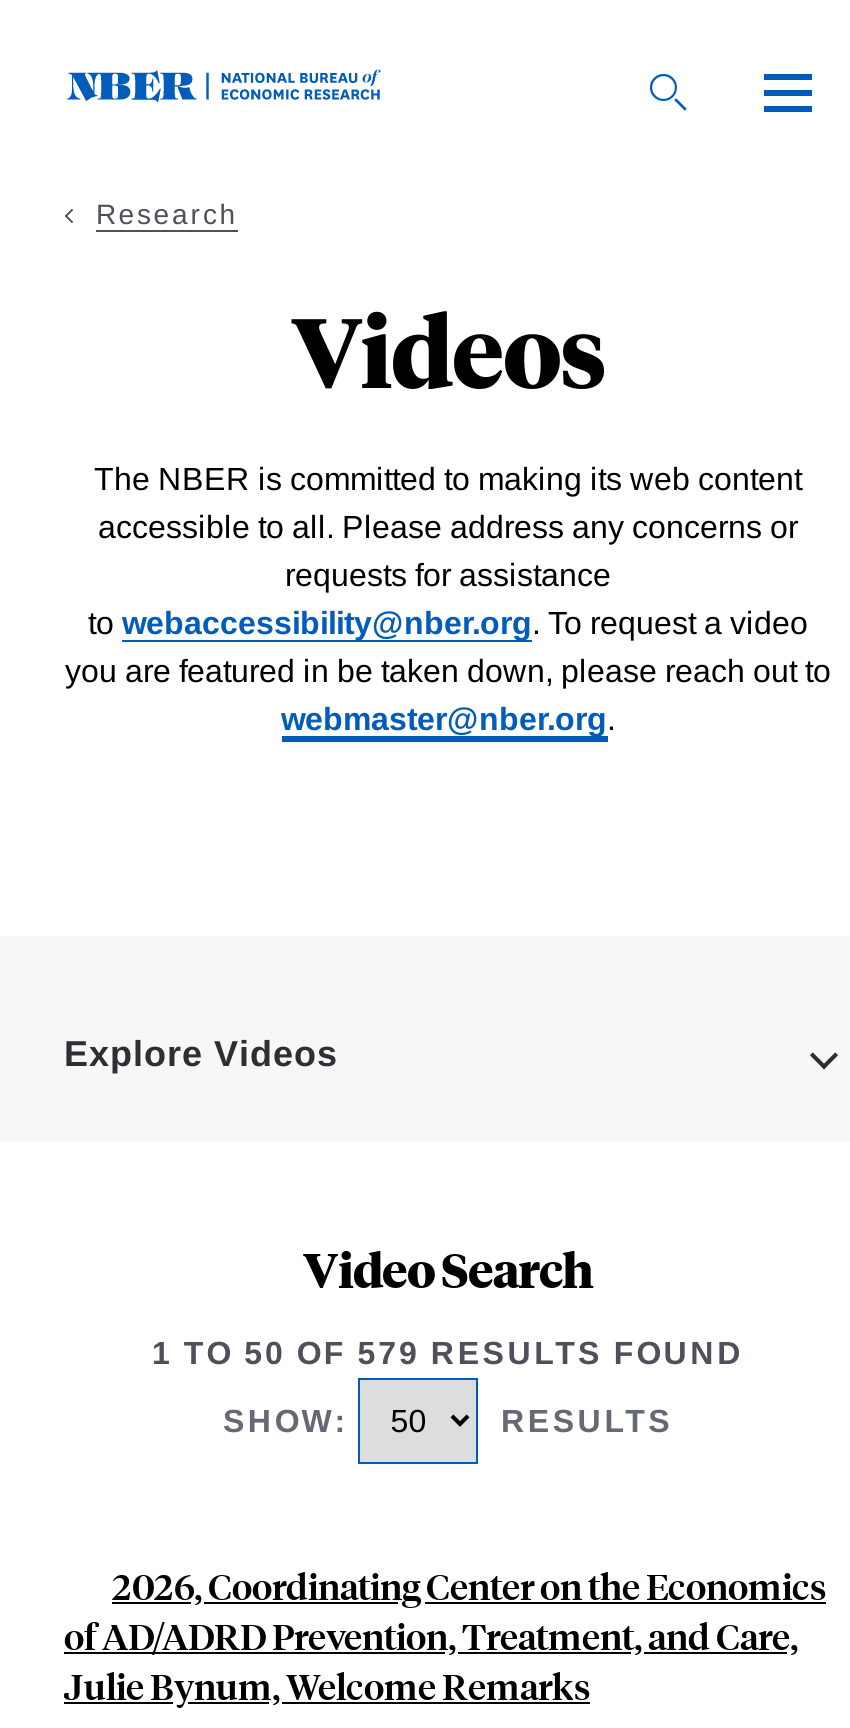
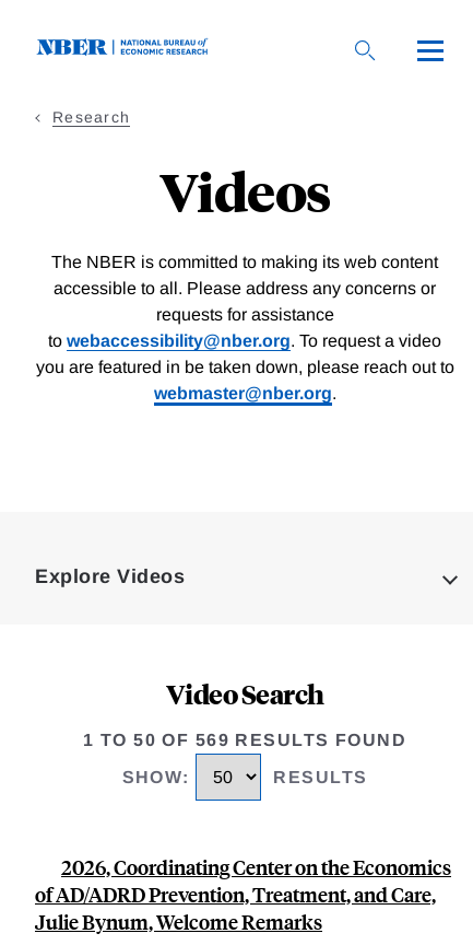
- 1 TO 50 OF 579 RESULTS FOUND
+ 1 TO 50 OF 569 RESULTS FOUND
